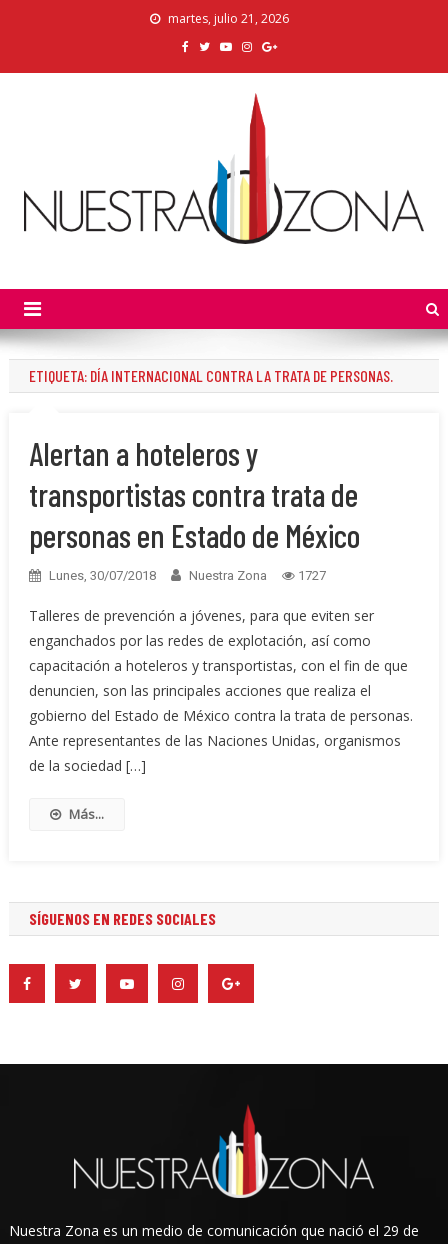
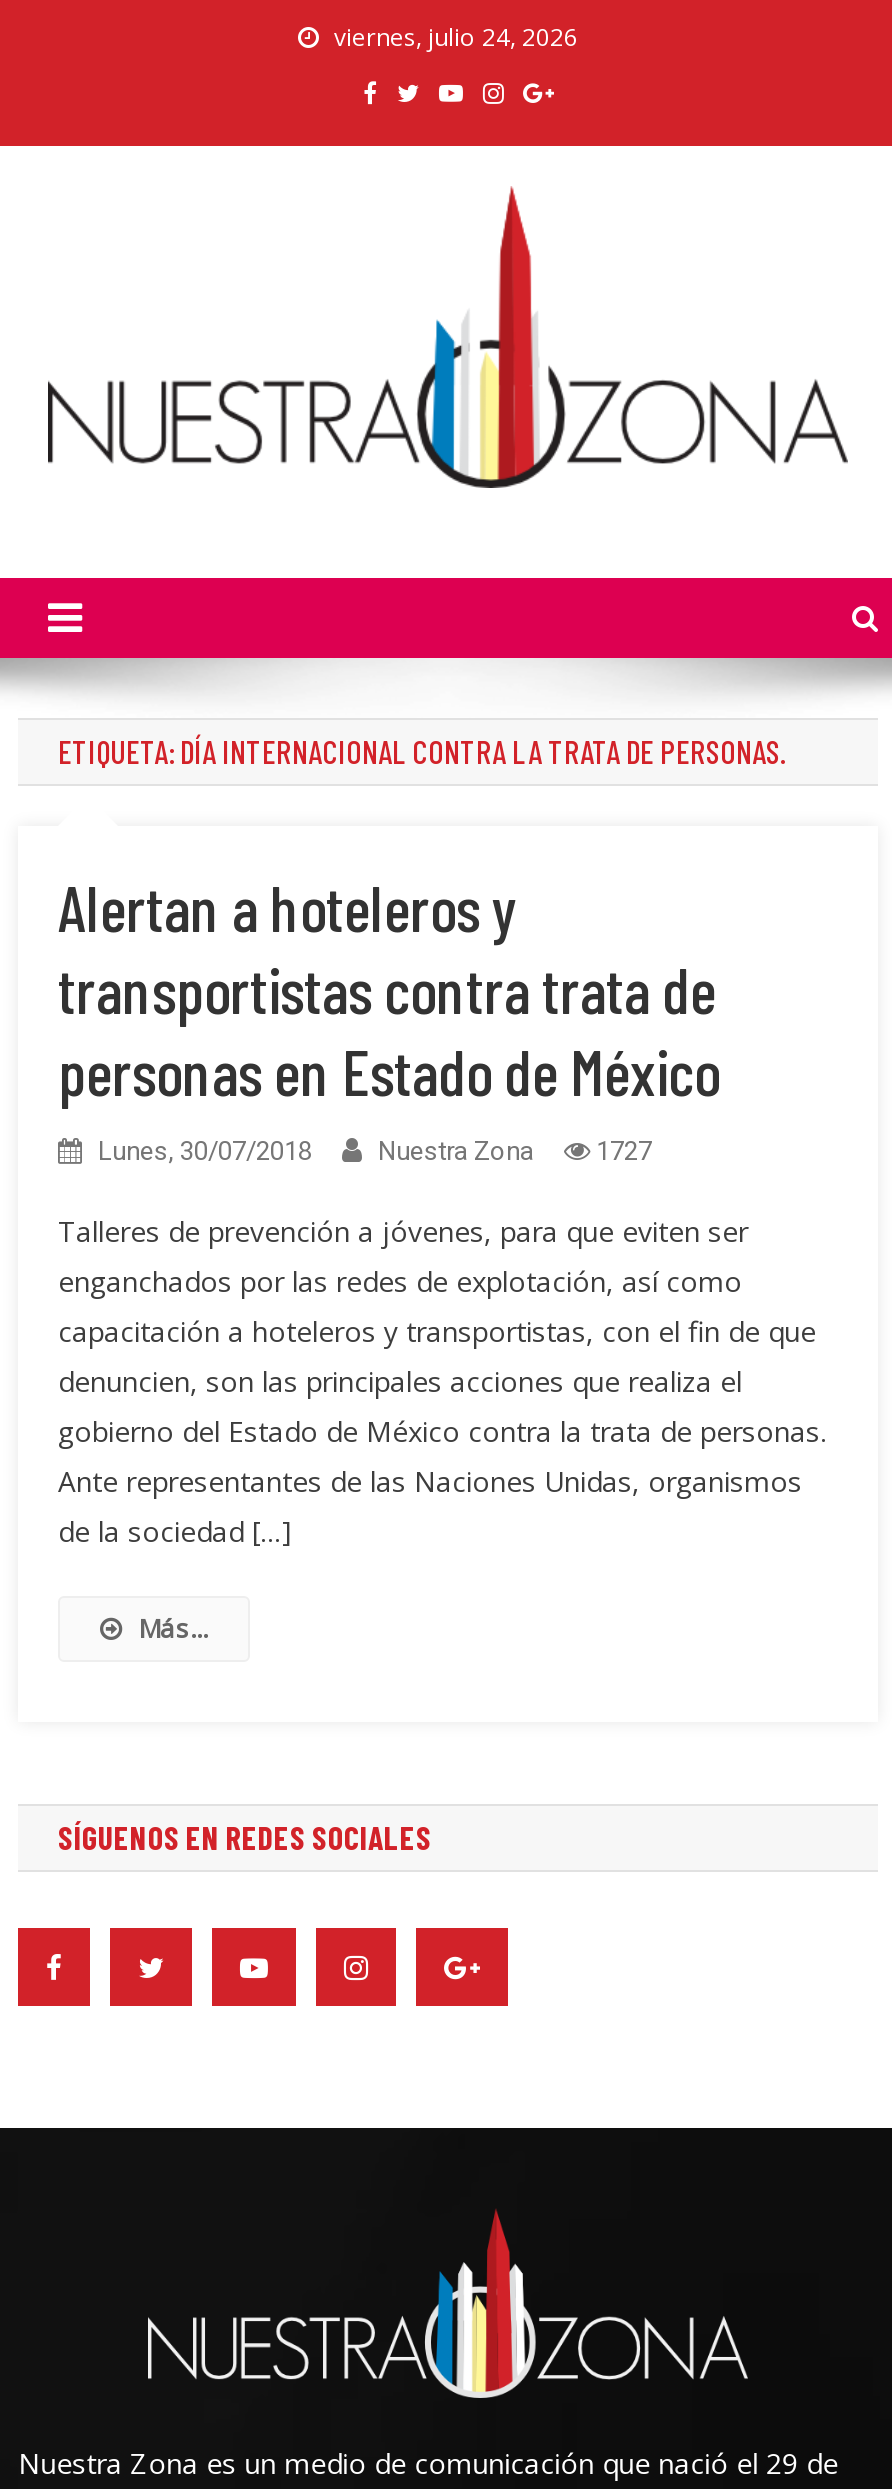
- martes, julio 21, 2026
+ viernes, julio 24, 2026
